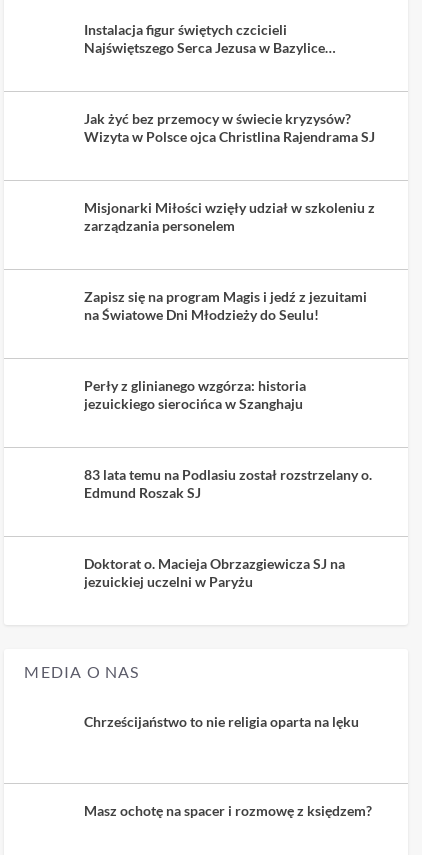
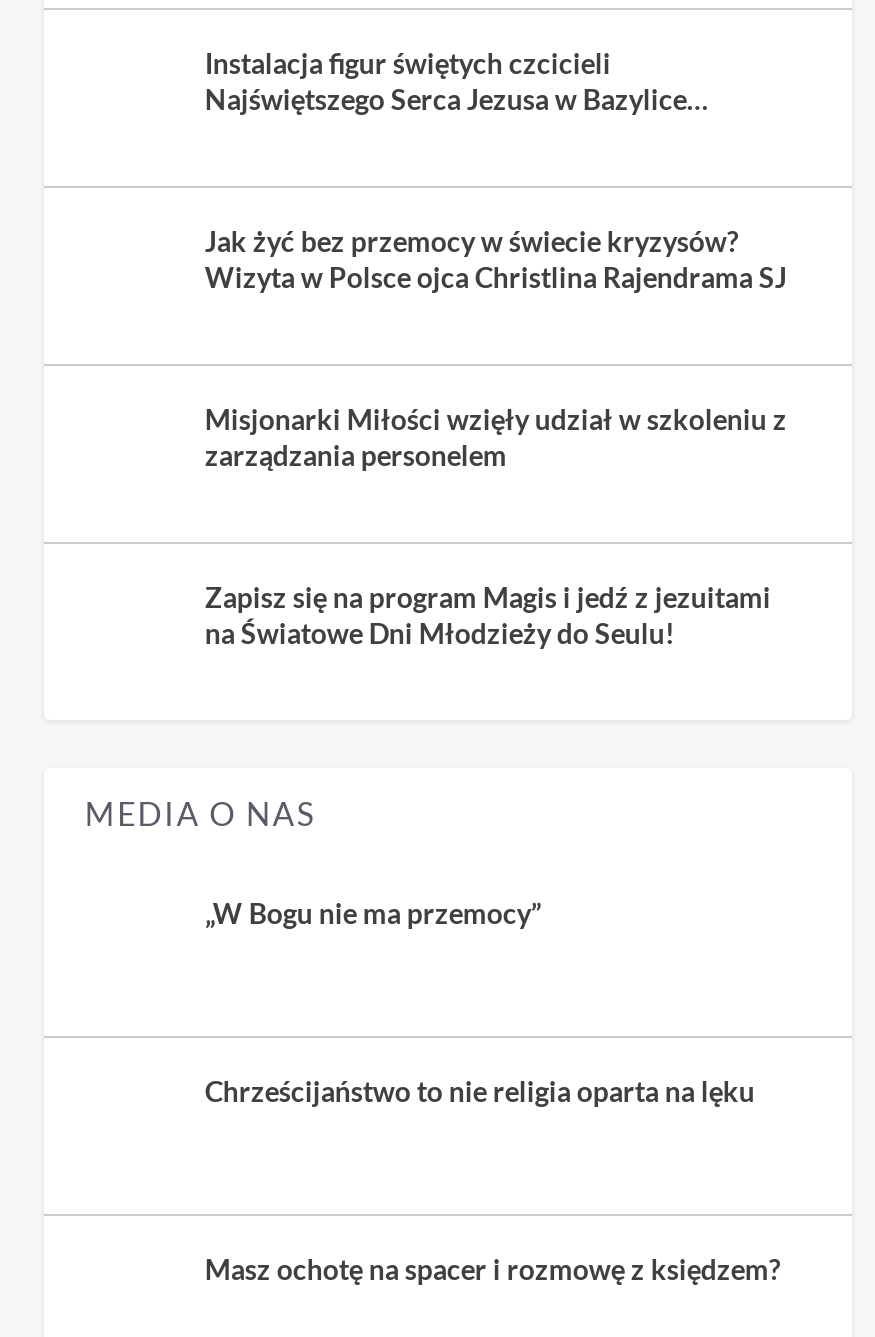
- Perły z glinianego wzgórza: historia
- jezuickiego sierocińca w Szanghaju

- 83 lata temu na Podlasiu został rozstrzelany o.
- Edmund Roszak SJ

- Doktorat o. Macieja Obrzazgiewicza SJ na
- jezuickiej uczelni w Paryżu

moved up: MEDIA O NAS

+ „W Bogu nie ma przemocy”
